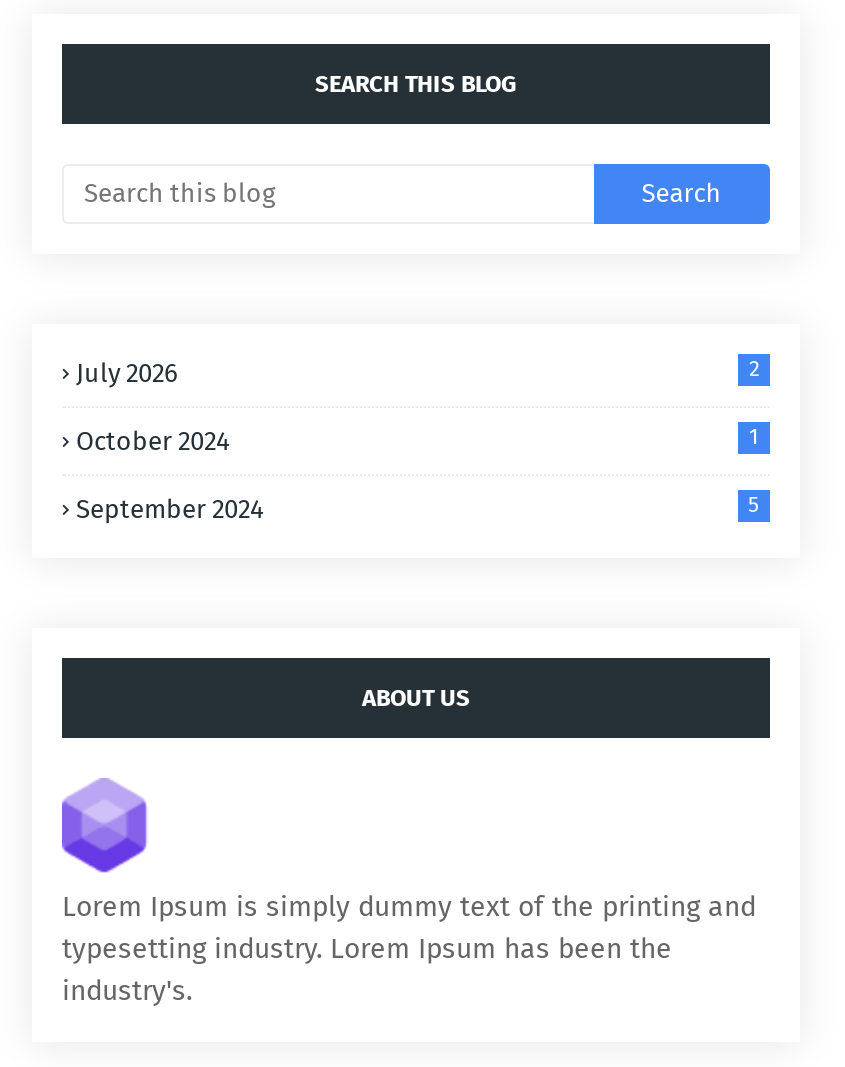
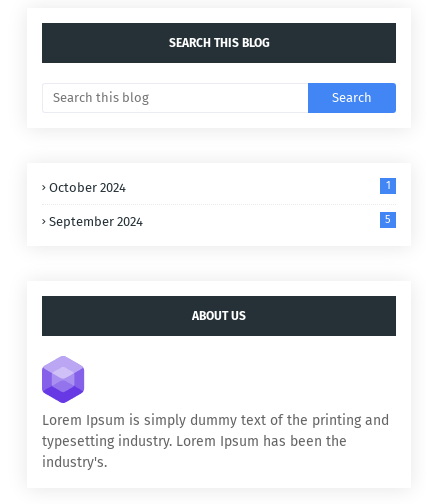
- July 2026
- 2
